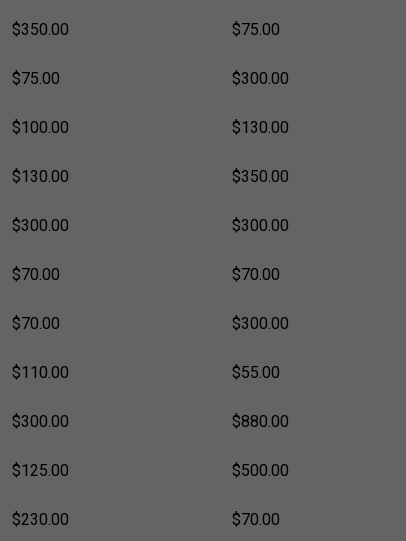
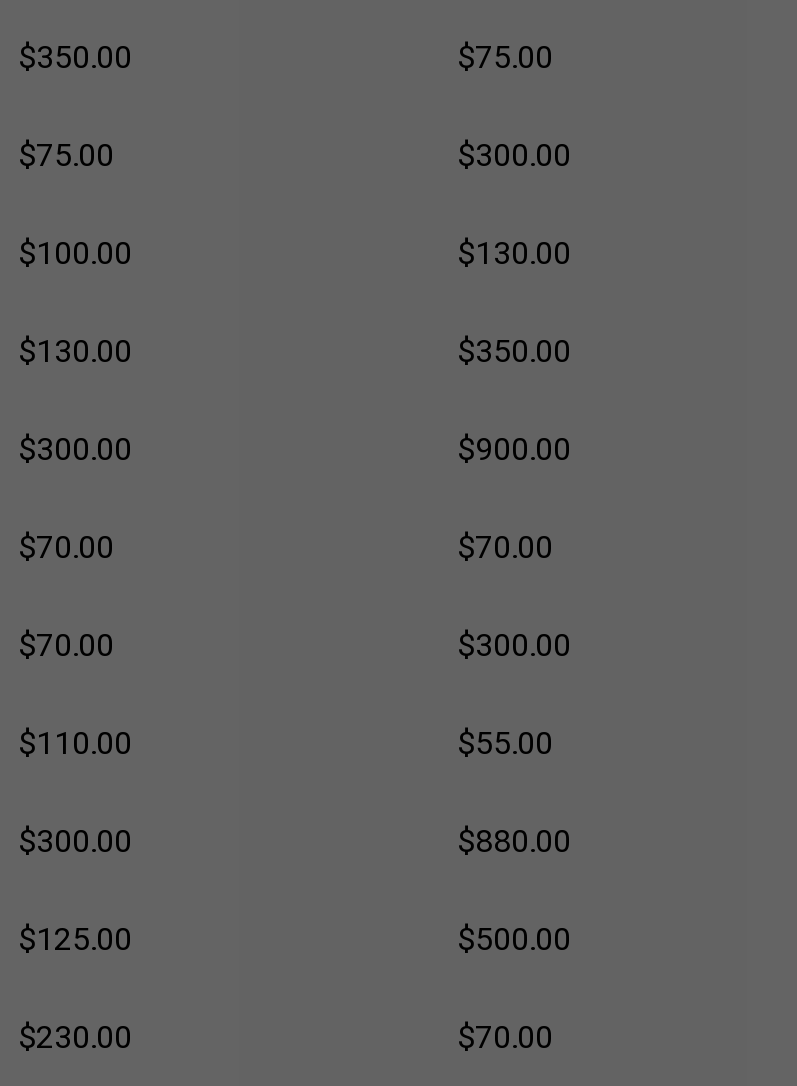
- $300.00
+ $900.00
